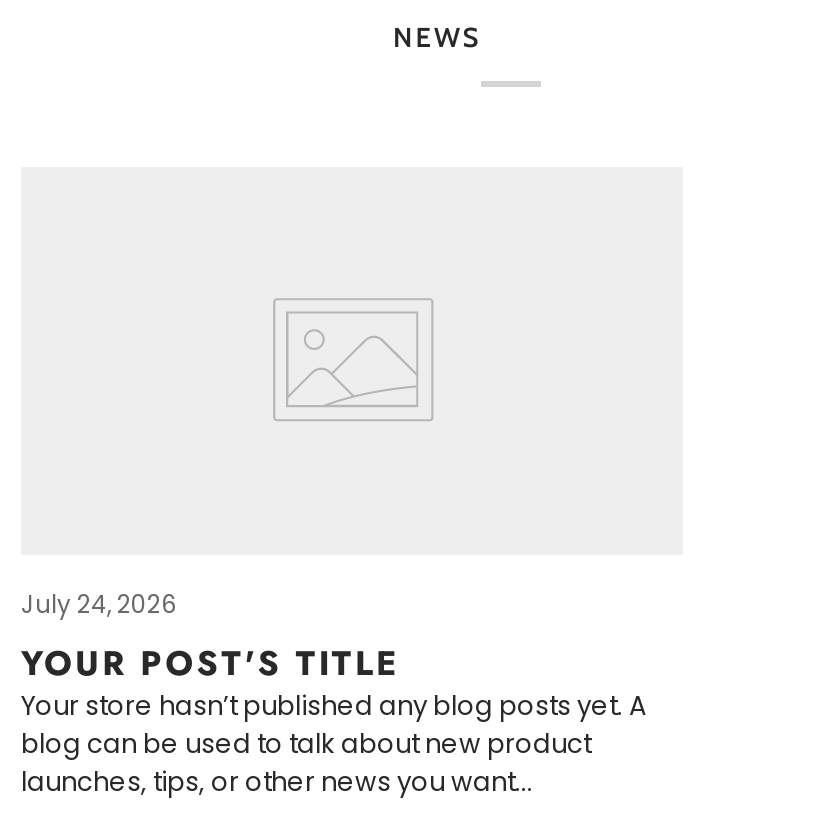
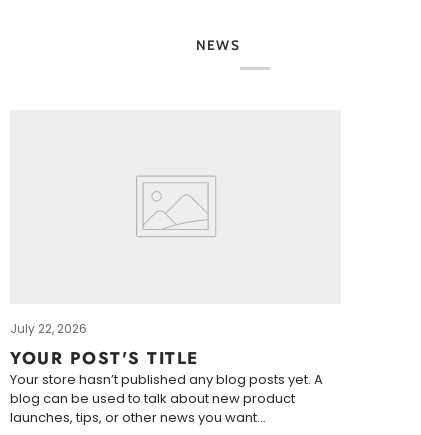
- July 24, 2026
+ July 22, 2026
